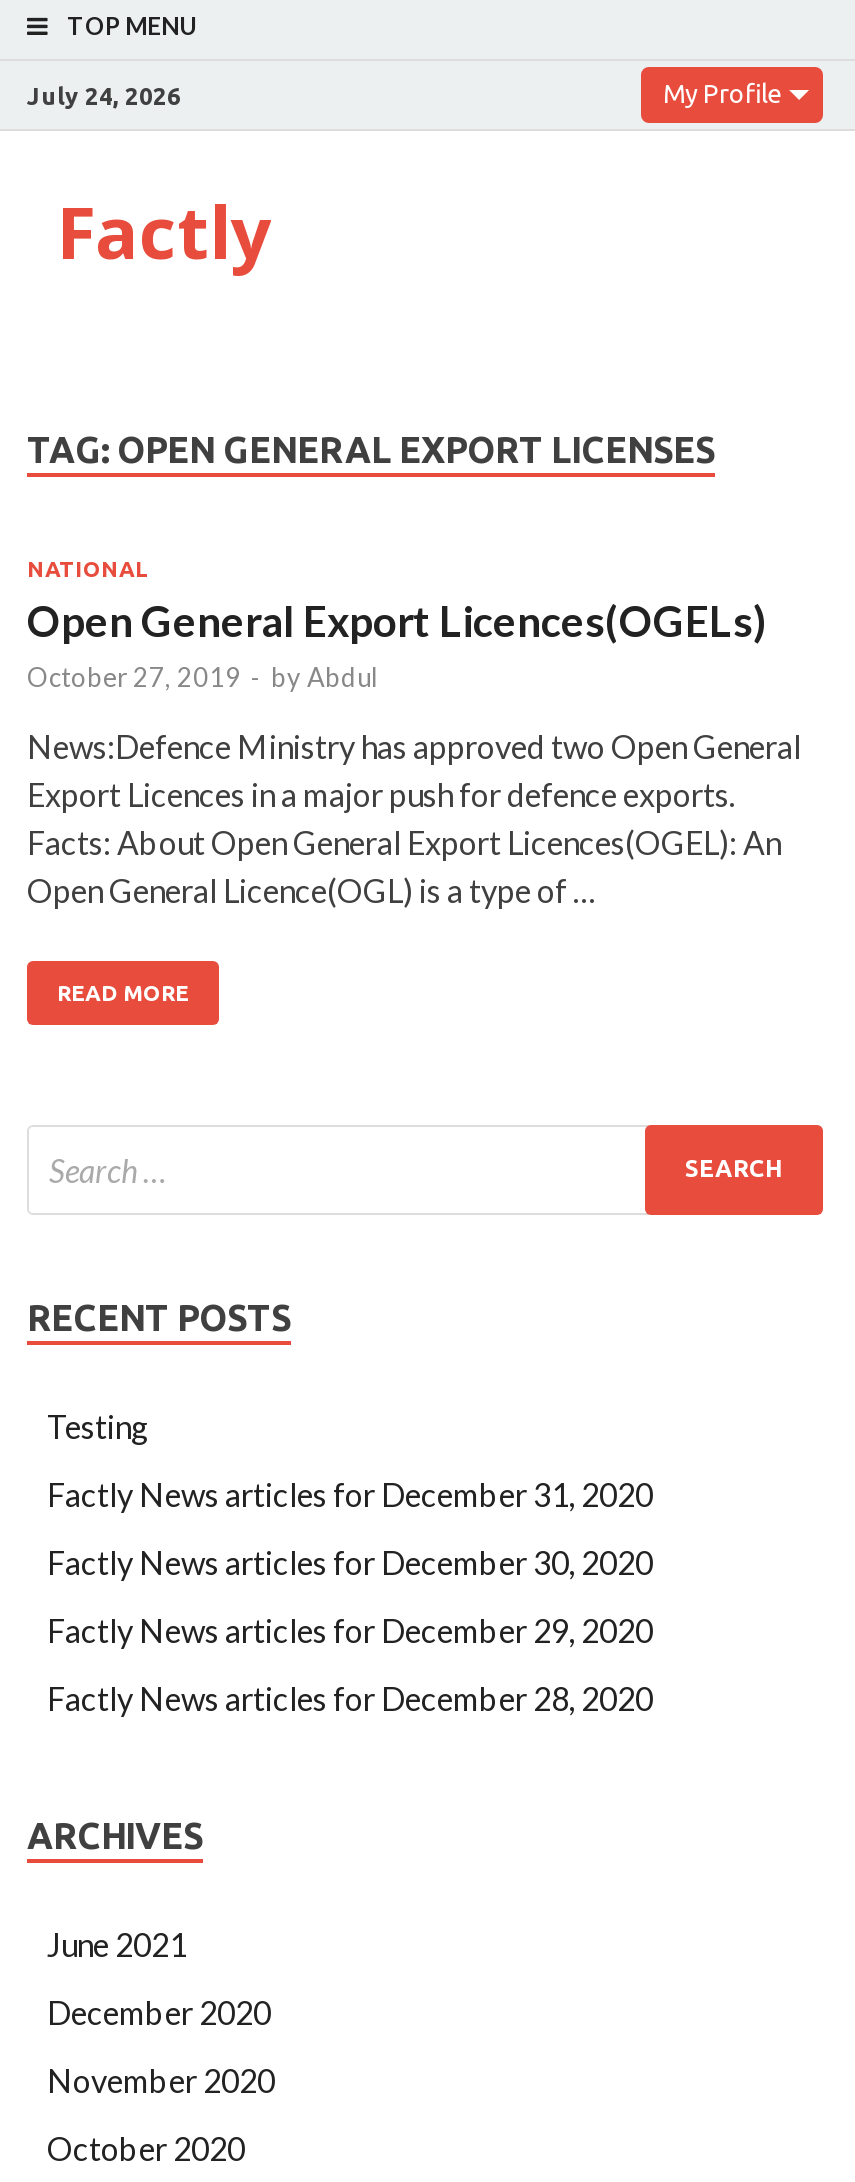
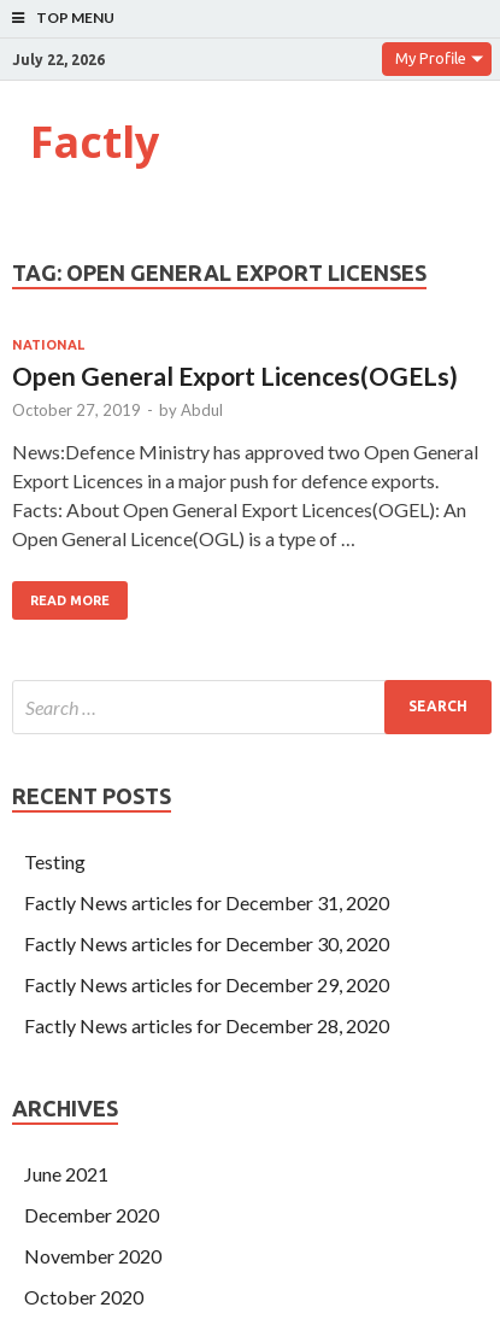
- July 24, 2026
+ July 22, 2026
